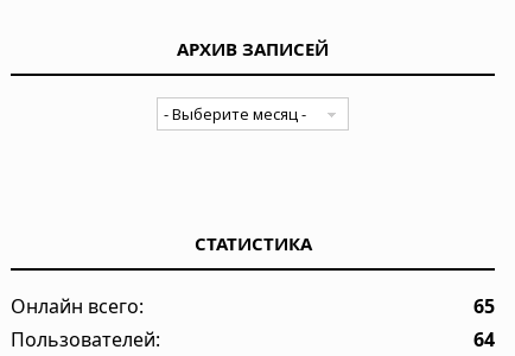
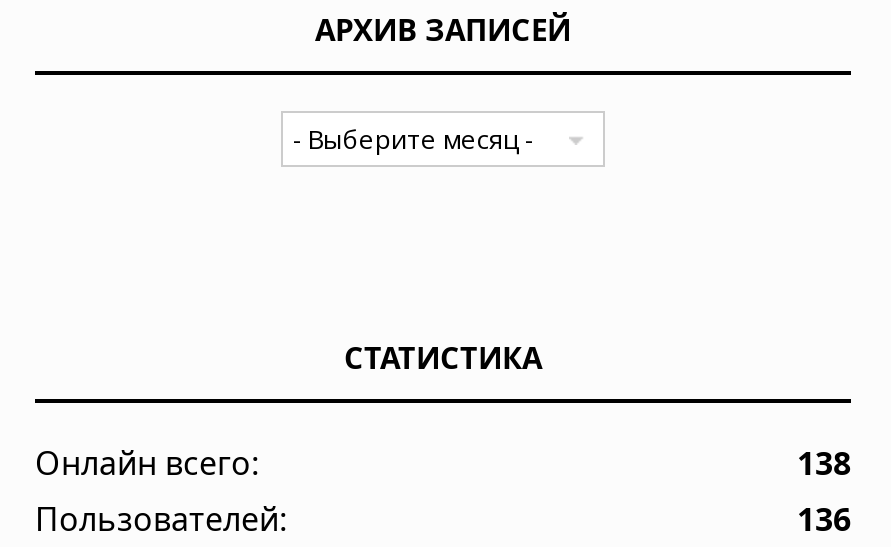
- 65
+ 138

- 64
+ 136
